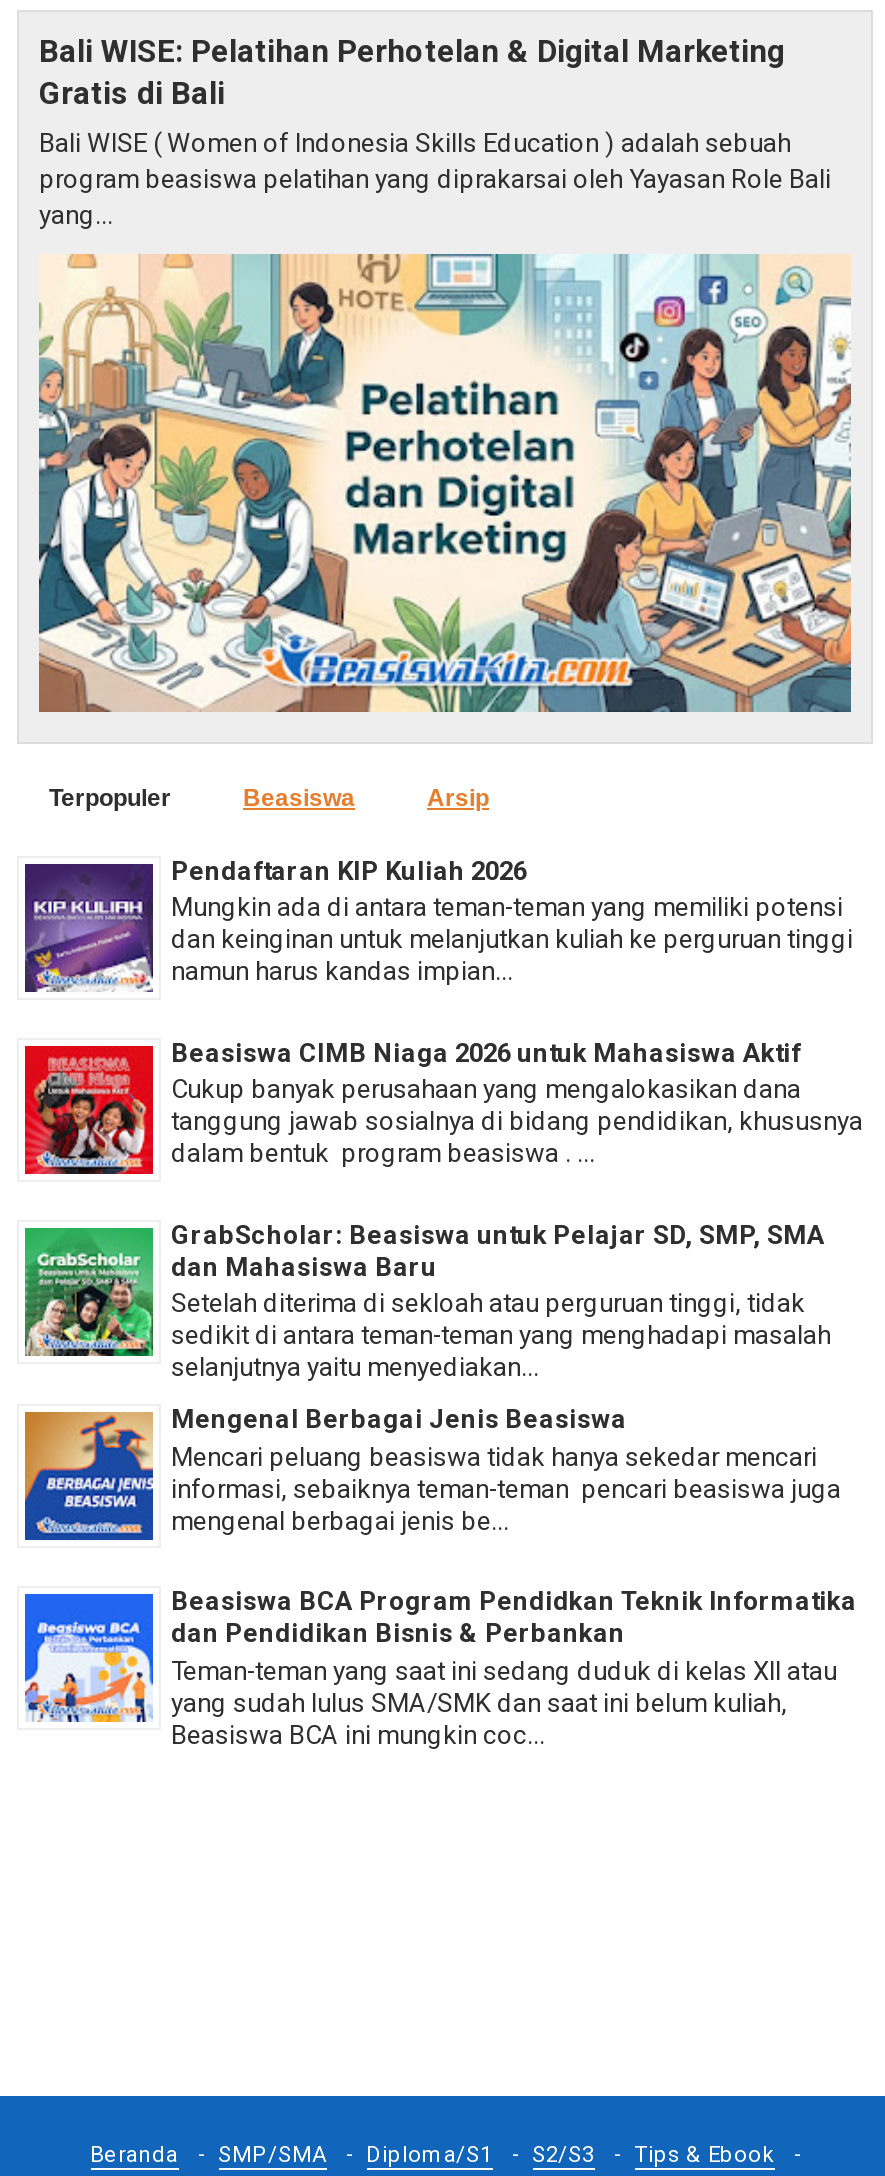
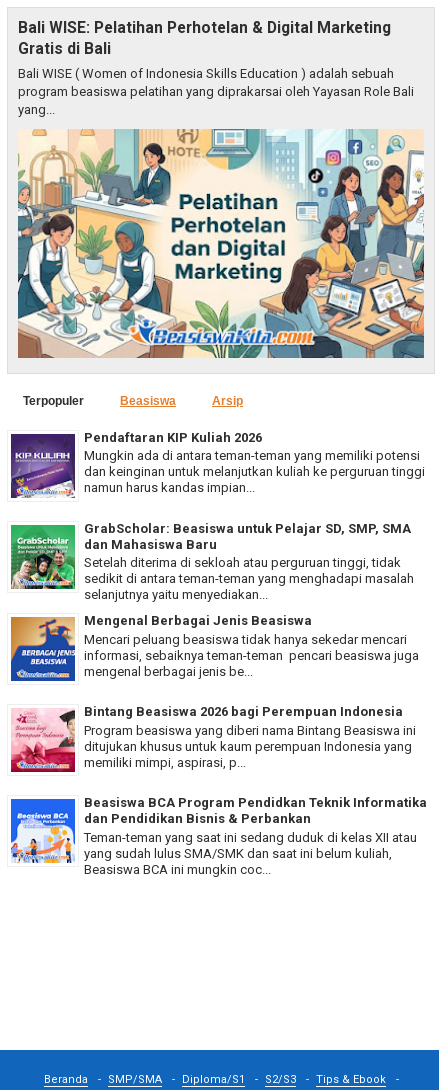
- [image]
- Beasiswa CIMB Niaga 2026 untuk Mahasiswa Aktif
- Cukup banyak perusahaan yang mengalokasikan dana
- tanggung jawab sosialnya di bidang pendidikan, khususnya
- dalam bentuk program beasiswa . ...

moved up: [image] | GrabScholar: Beasiswa untuk Pelajar SD, SMP, SMA | dan Mahasiswa Baru | ... | informasi, sebaiknya teman-teman pencari beasiswa juga | mengenal berbagai jenis be...

+ [image]
+ Bintang Beasiswa 2026 bagi Perempuan Indonesia
+ Program beasiswa yang diberi nama Bintang Beasiswa ini
+ ditujukan khusus untuk kaum perempuan Indonesia yang
+ memiliki mimpi, aspirasi, p...
